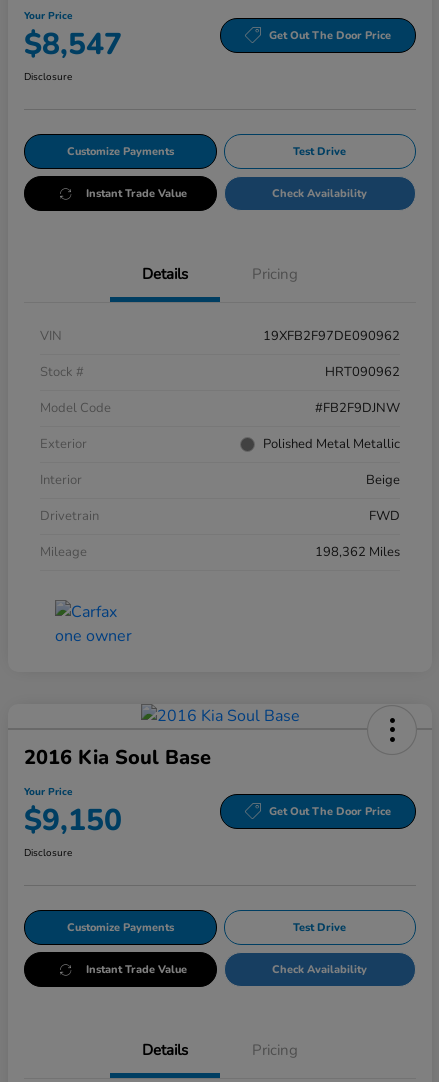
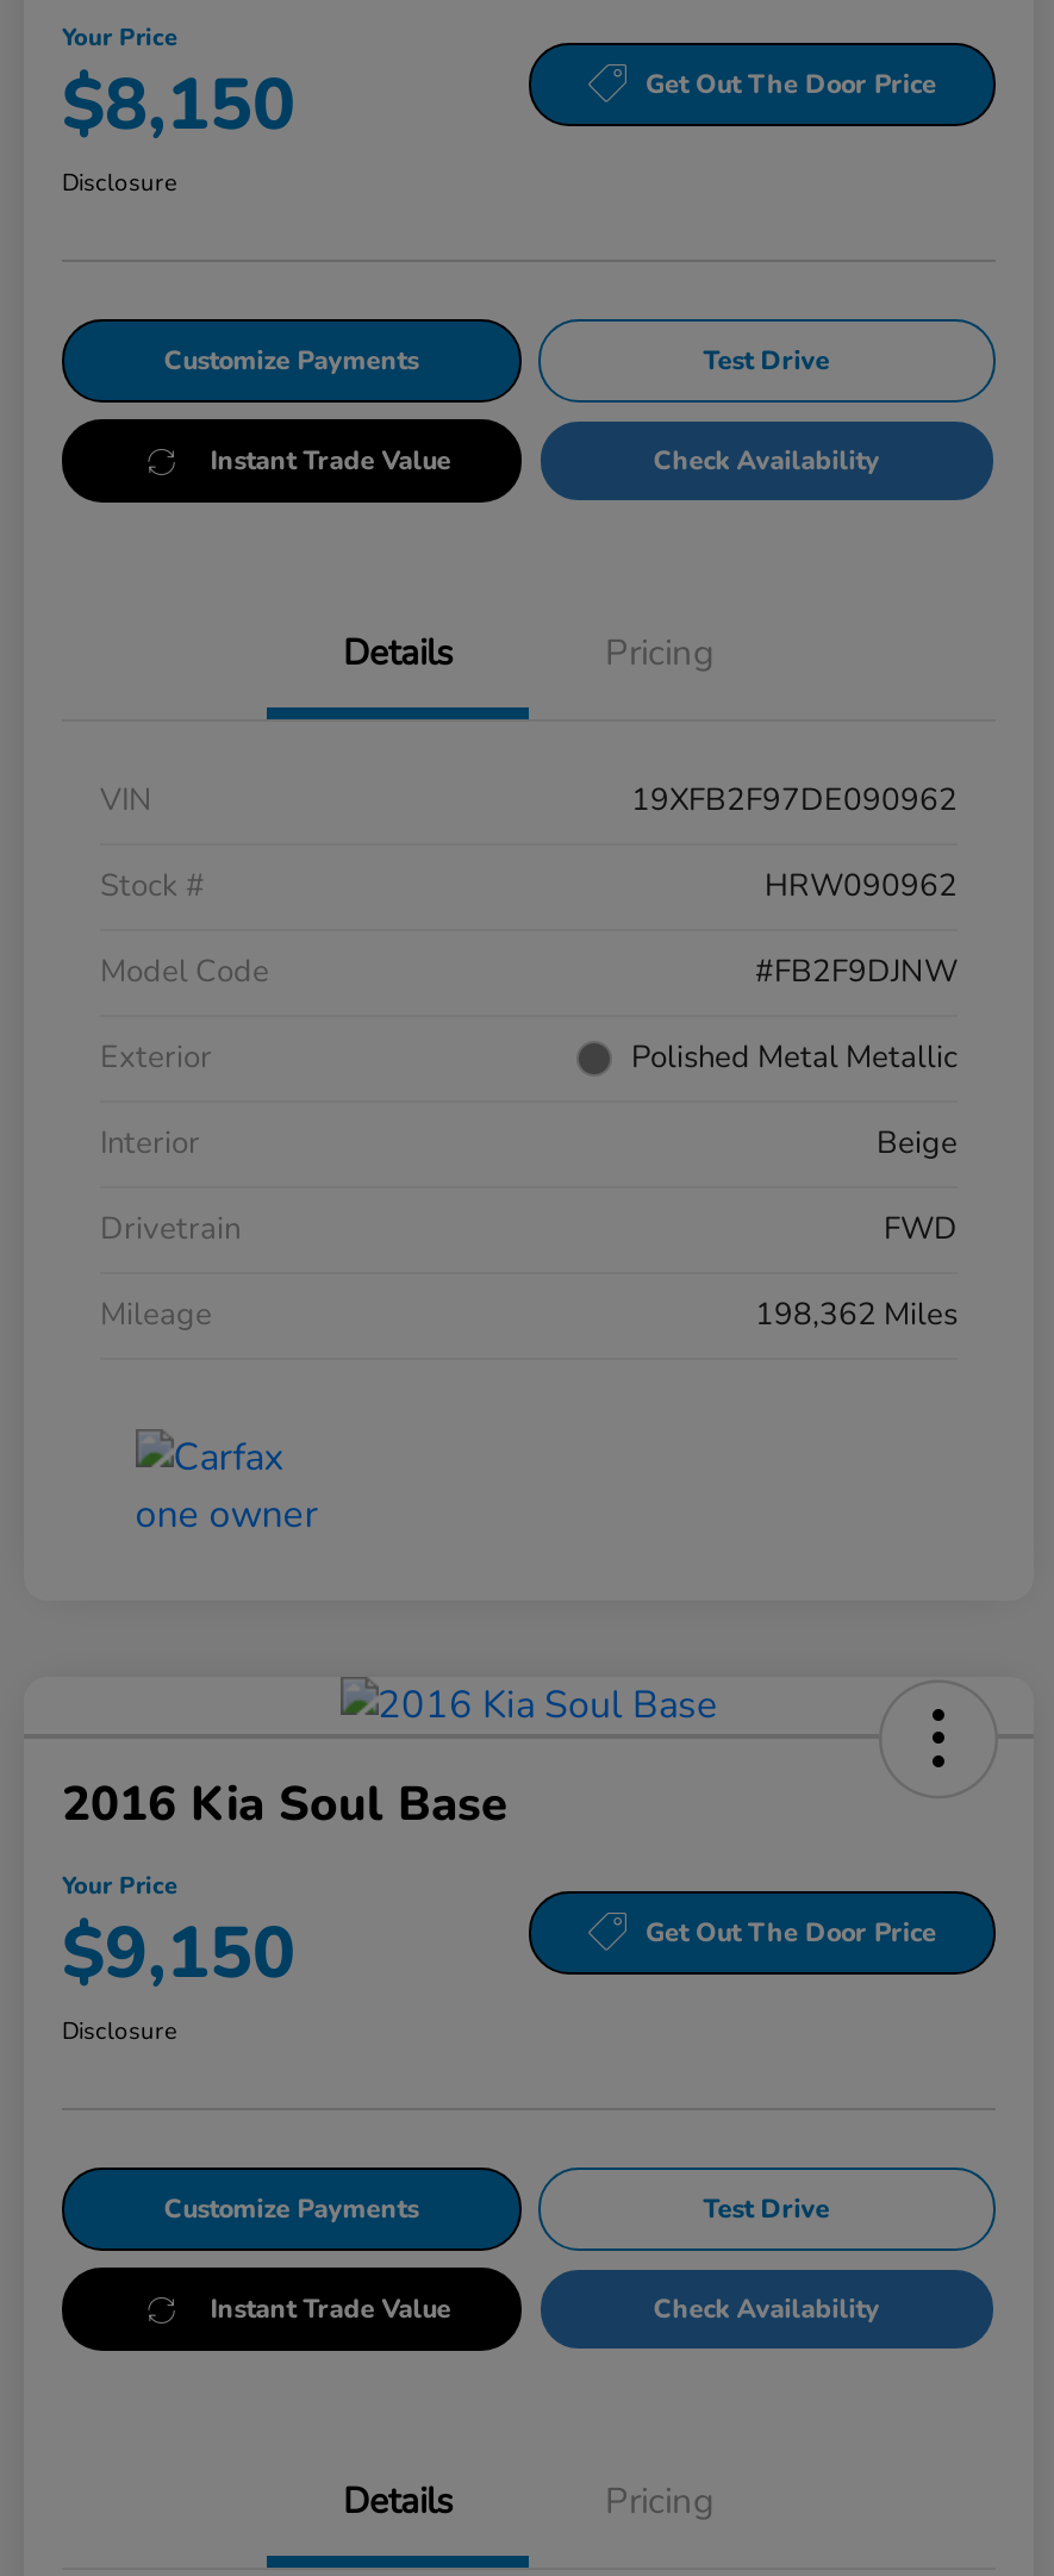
- $8,547
+ $8,150

- HRT090962
+ HRW090962
